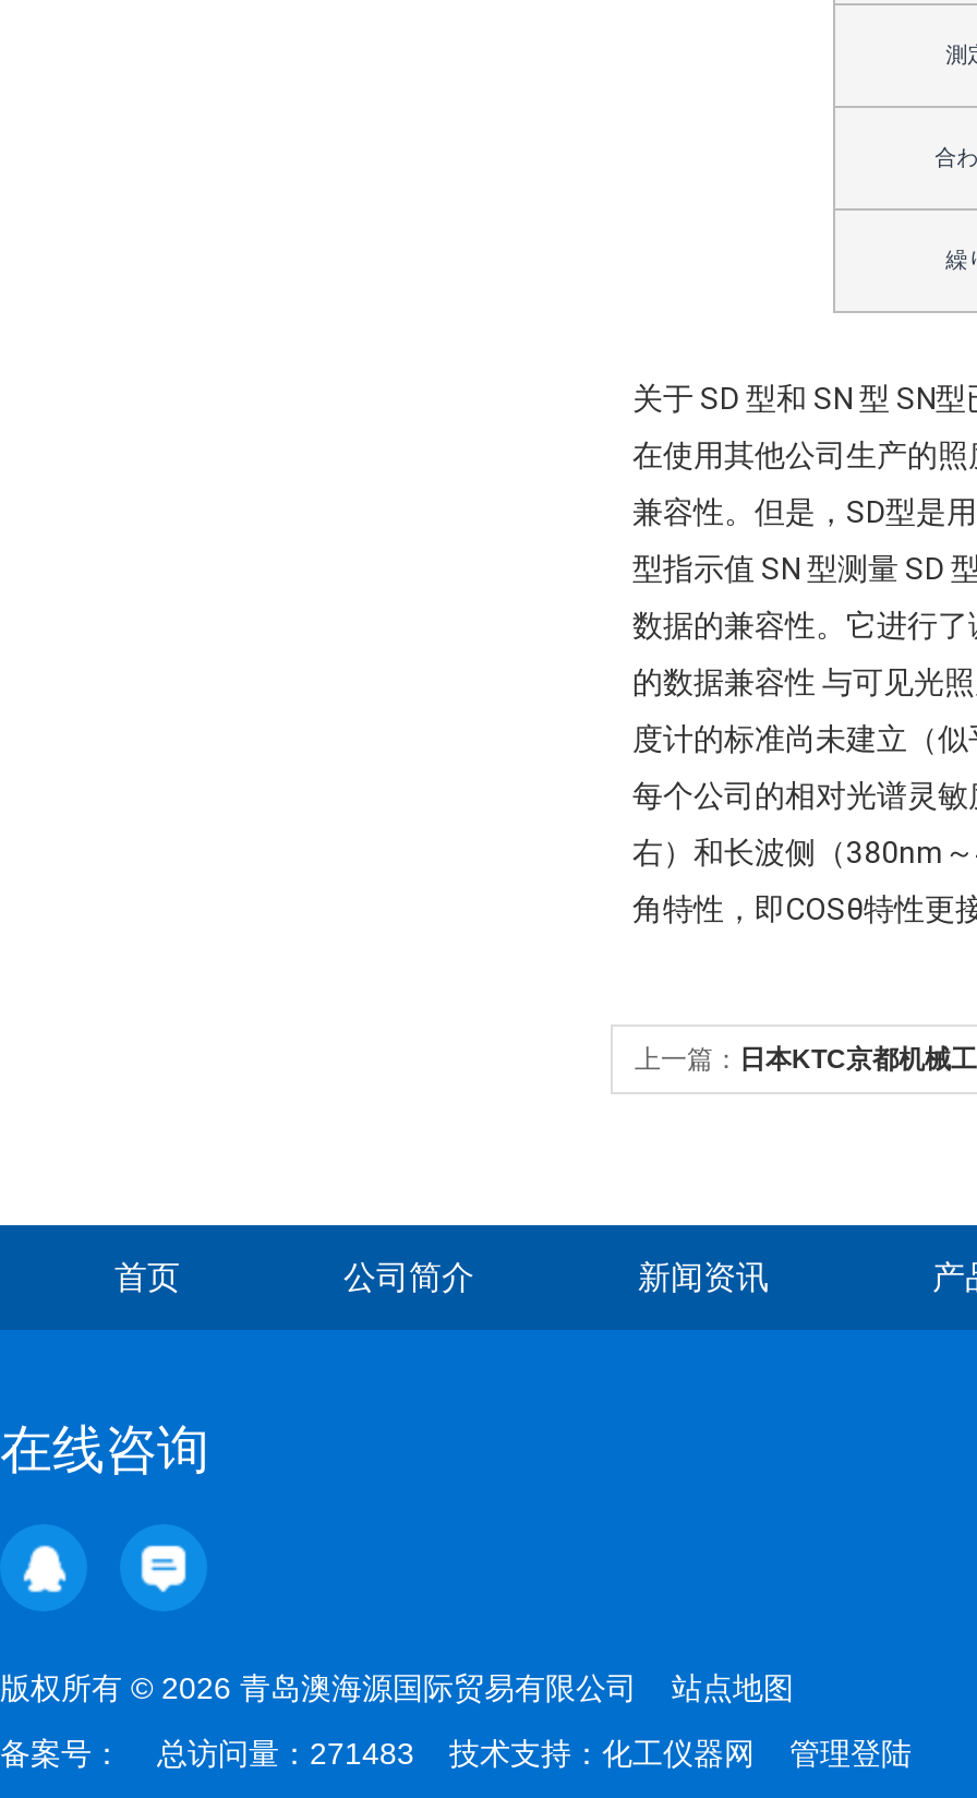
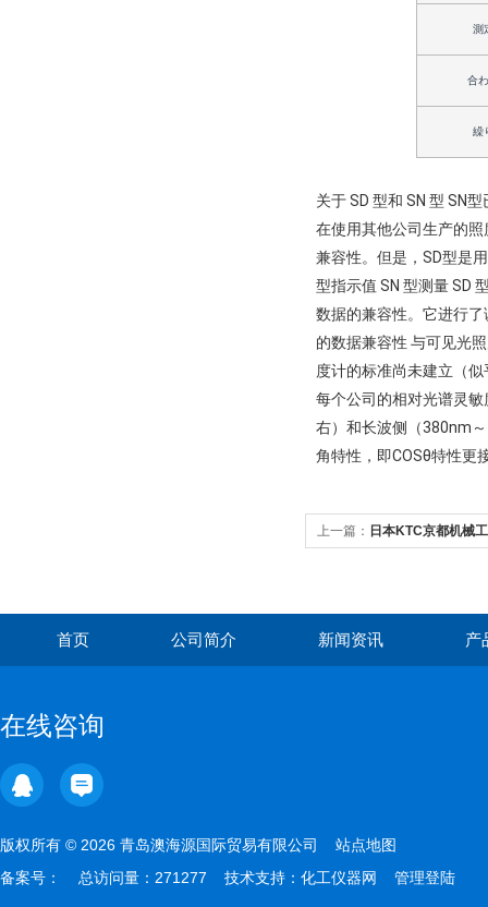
- 备案号：总访问量：271483 技术支持：化工仪器网
+ 备案号：总访问量：271277 技术支持：化工仪器网
